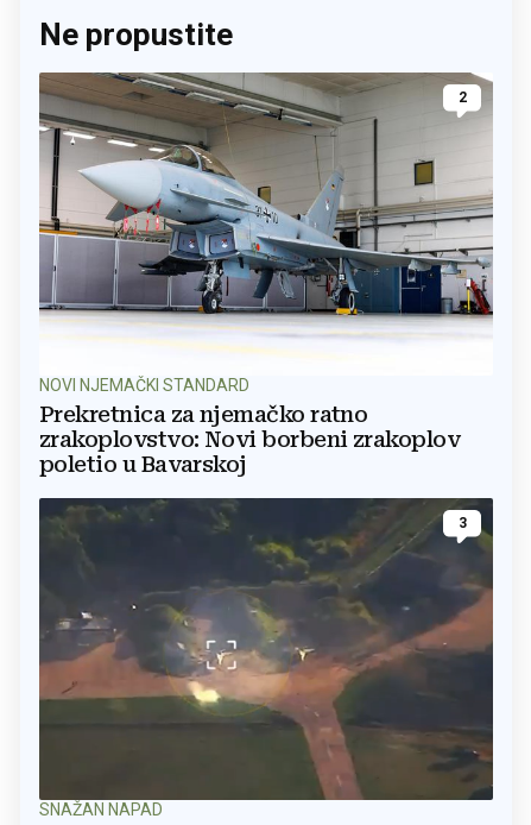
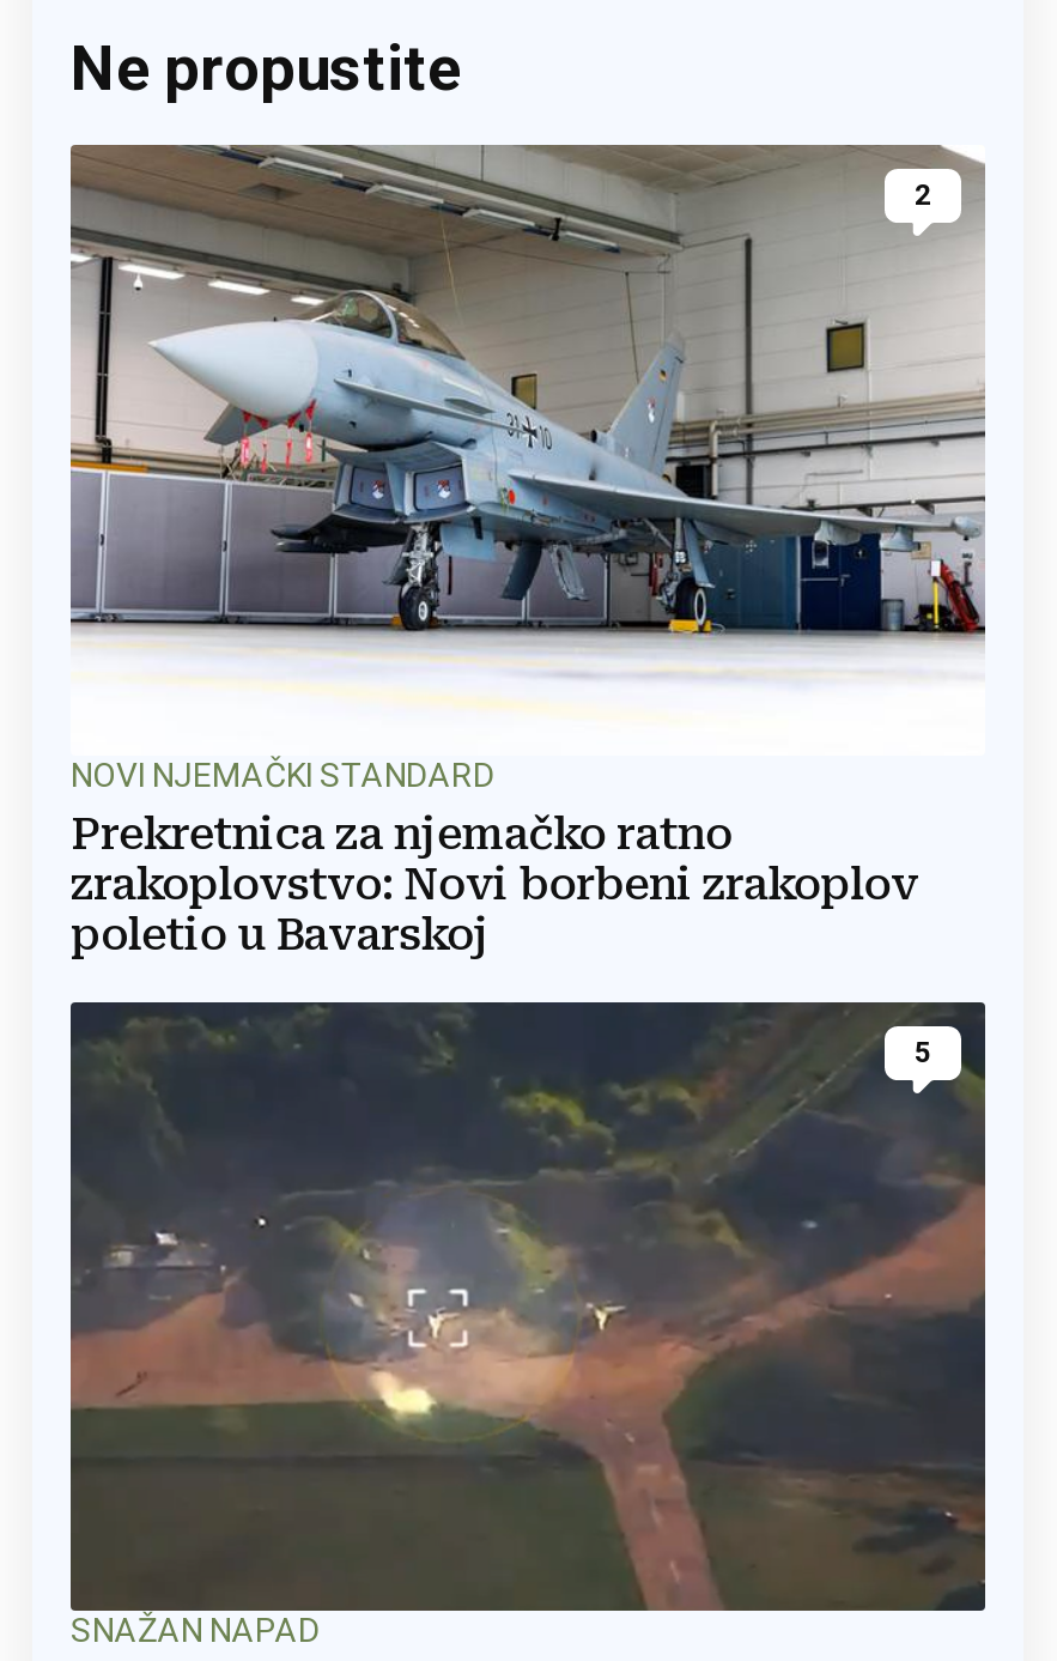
- 3
+ 5
